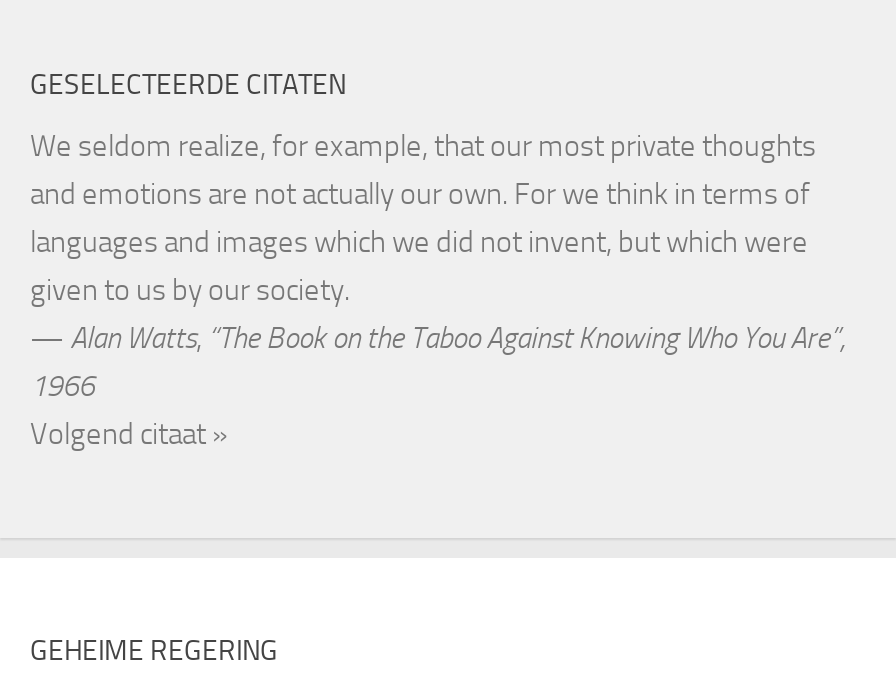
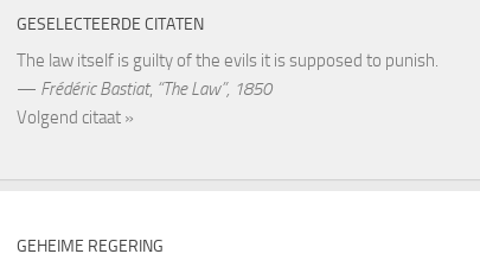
- We seldom realize, for example, that our most private thoughts
- and emotions are not actually our own. For we think in terms of
- languages and images which we did not invent, but which were
- given to us by our society.
- — Alan Watts, “The Book on the Taboo Against Knowing Who You Are”,
- 1966
+ The law itself is guilty of the evils it is supposed to punish.
+ — Frédéric Bastiat, “The Law”, 1850
